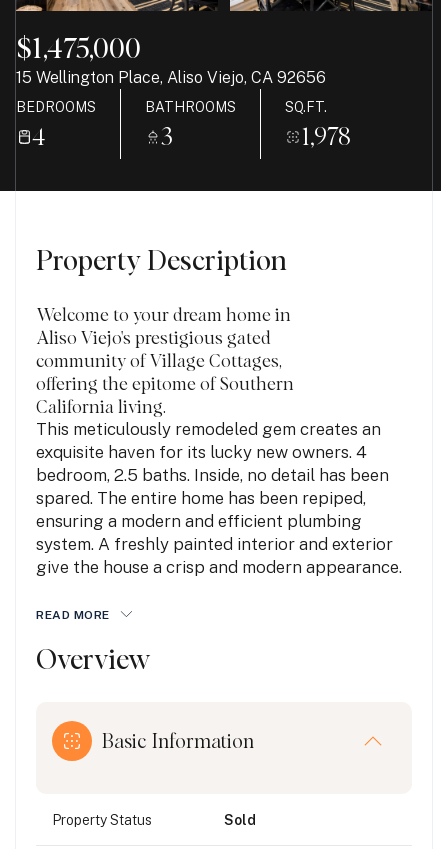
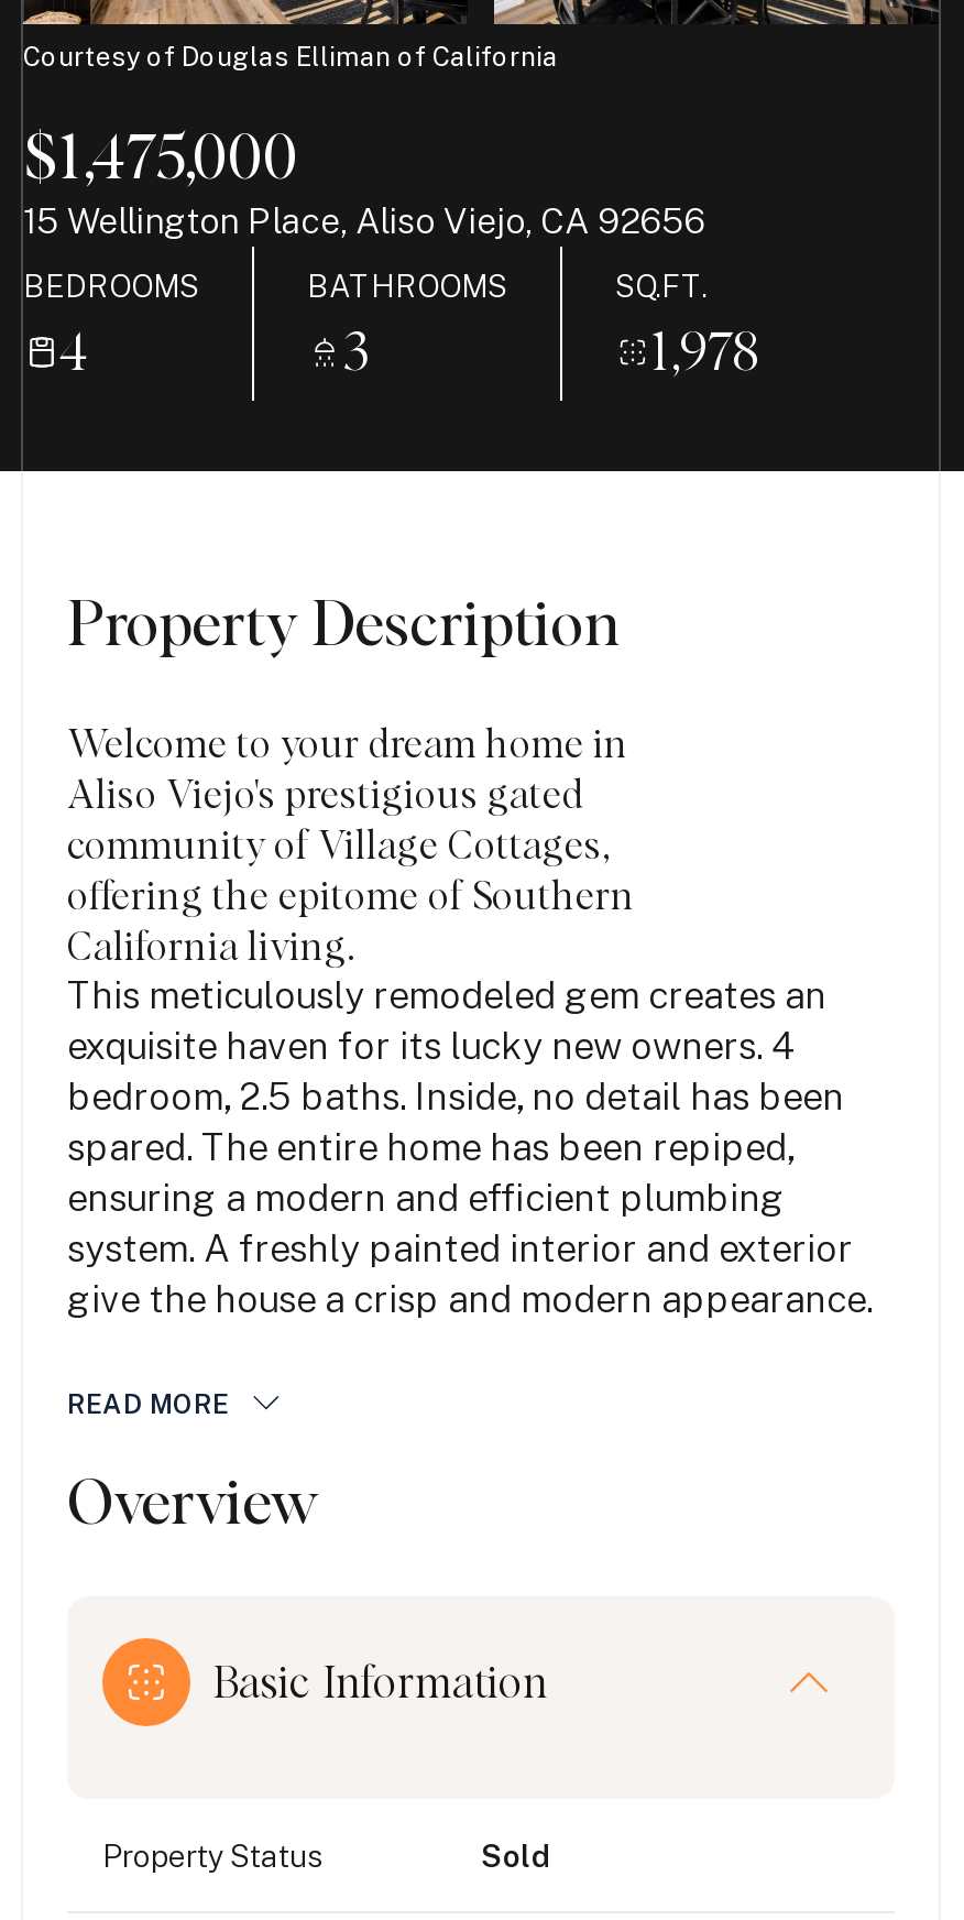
+ Courtesy of Douglas Elliman of California
